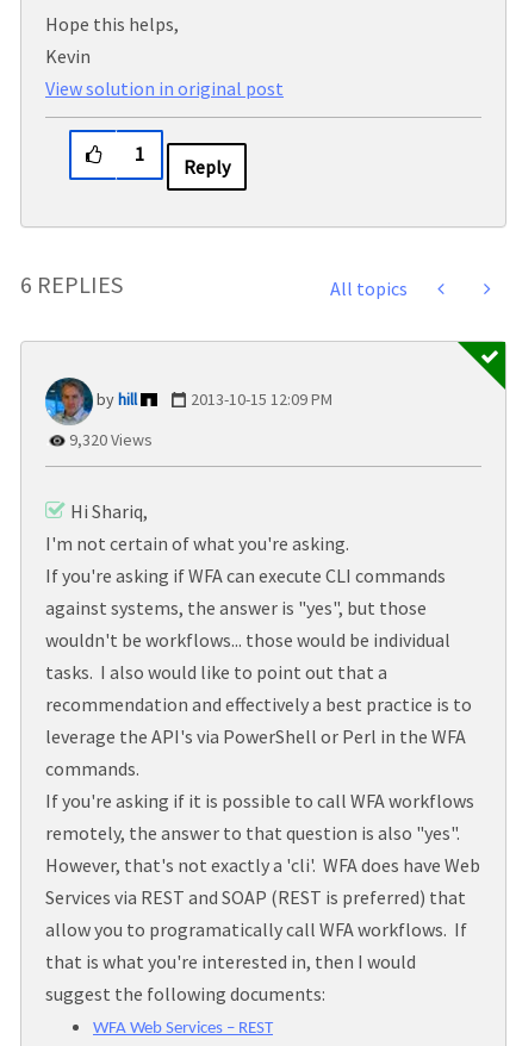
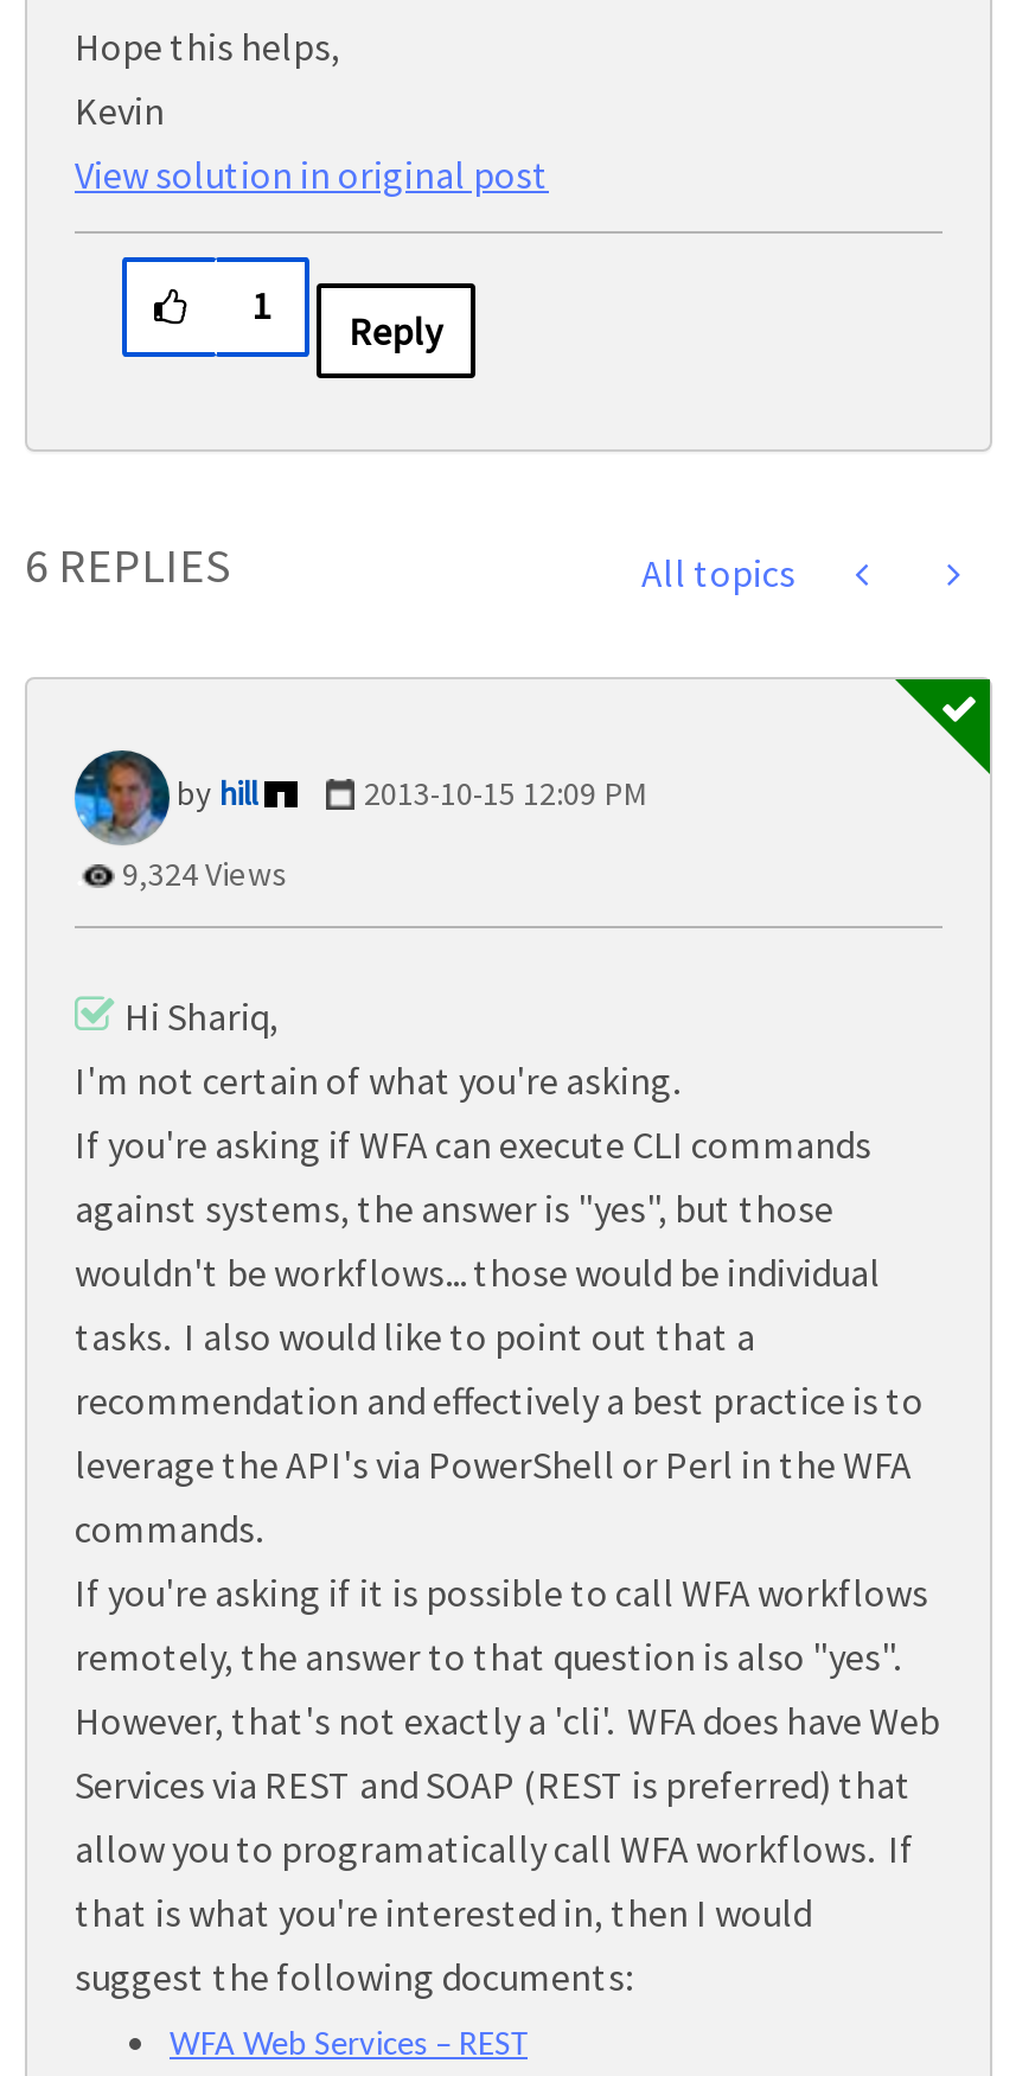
- 9,320 Views
+ 9,324 Views
